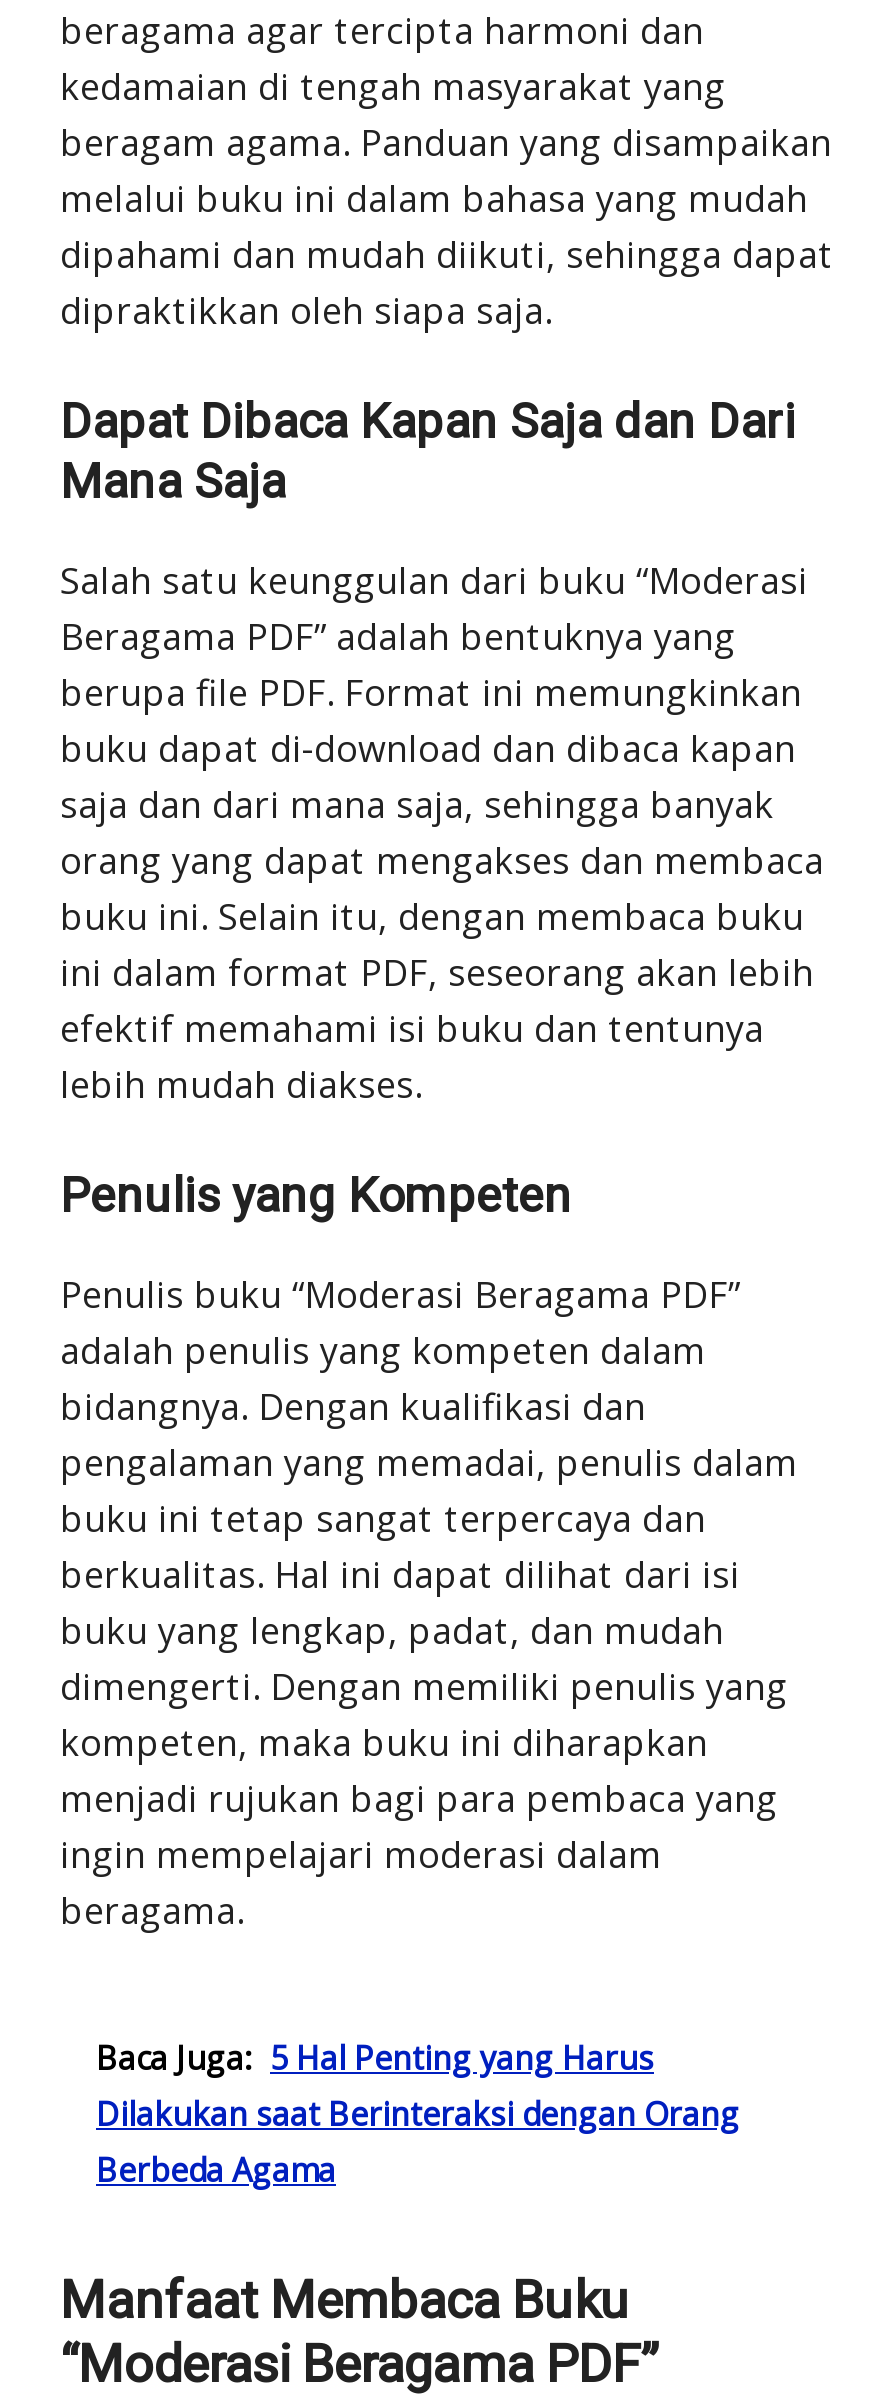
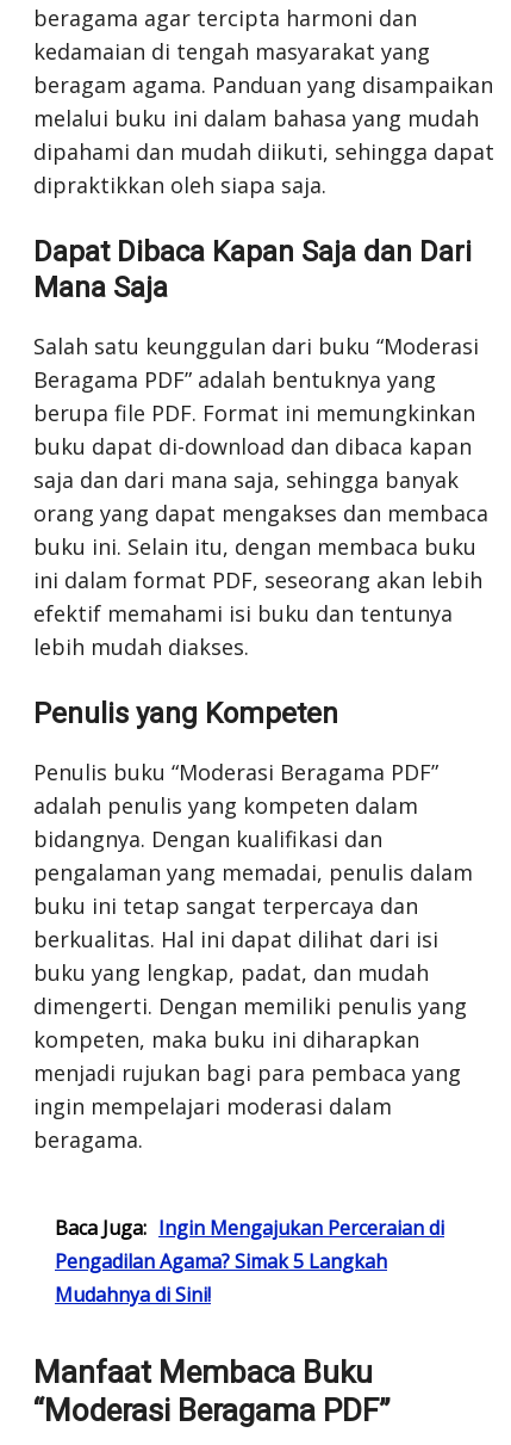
- Baca Juga: 5 Hal Penting yang Harus
- Dilakukan saat Berinteraksi dengan Orang
- Berbeda Agama
+ Baca Juga: Ingin Mengajukan Perceraian di
+ Pengadilan Agama? Simak 5 Langkah
+ Mudahnya di Sini!
